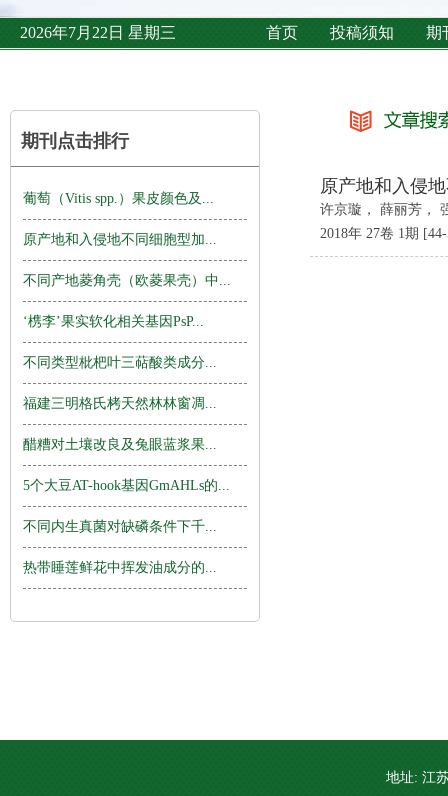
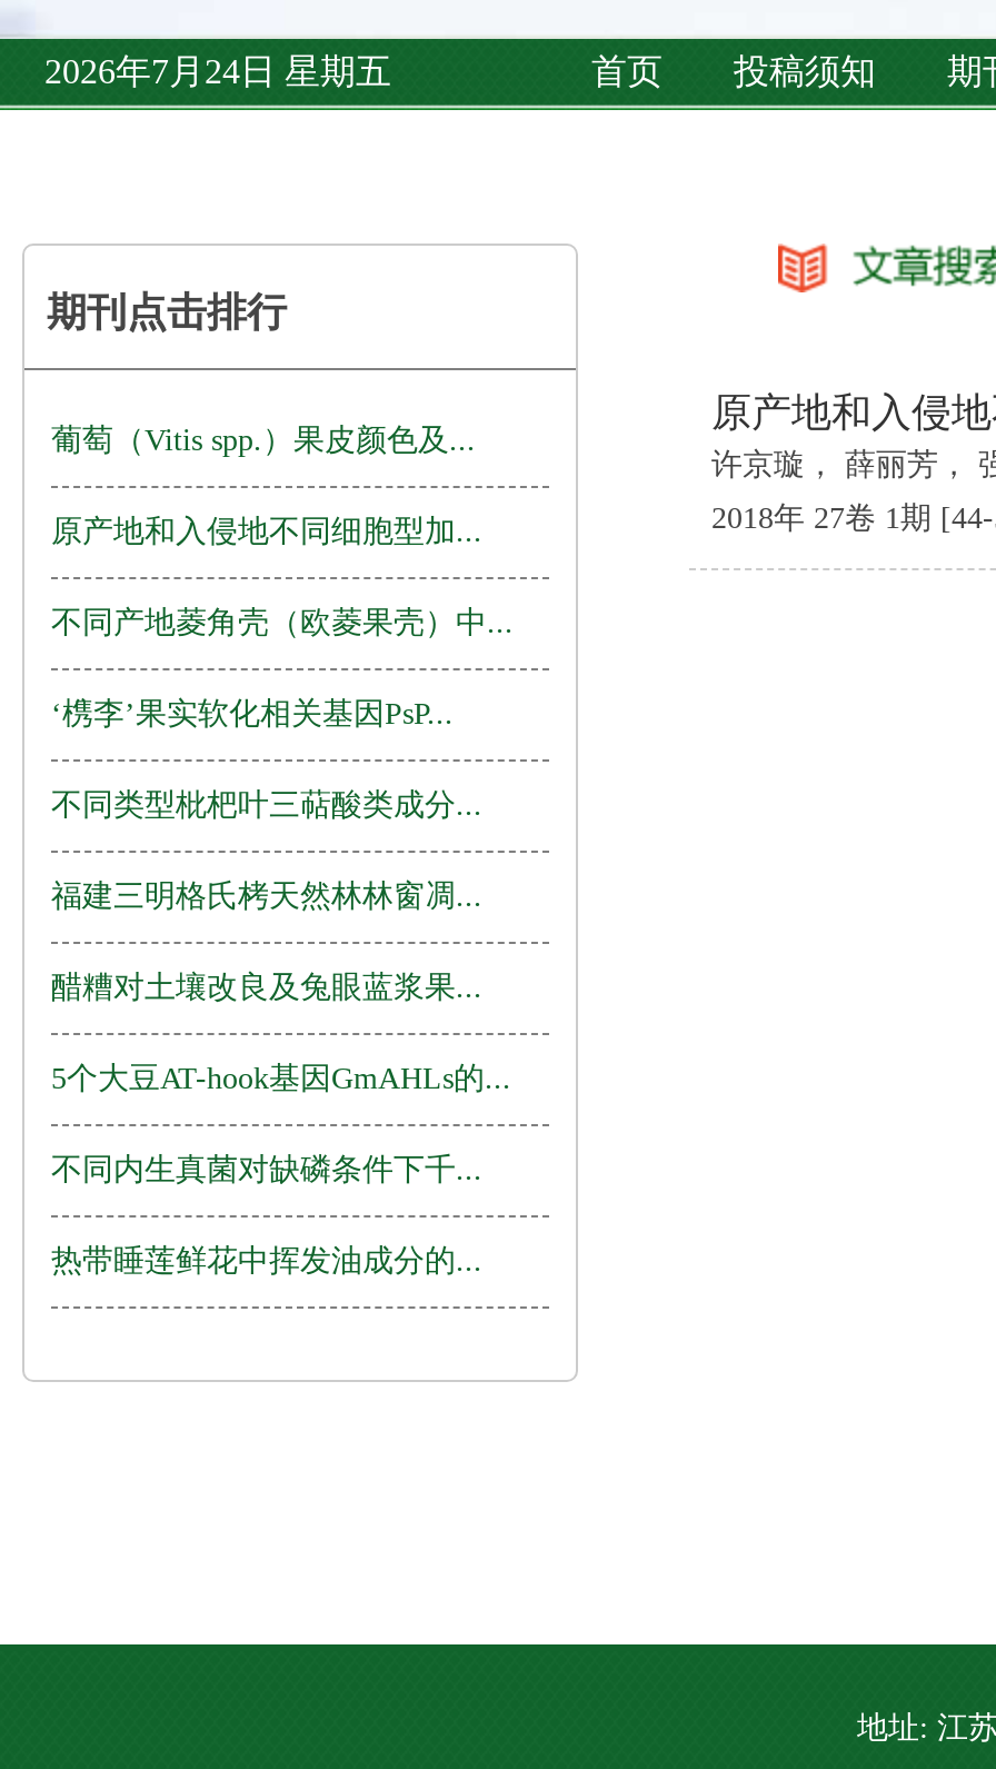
- 2026年7月22日 星期三
+ 2026年7月24日 星期五
